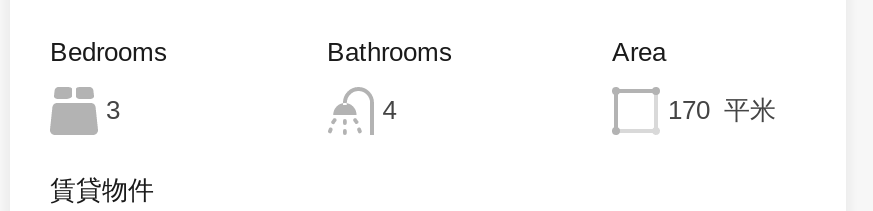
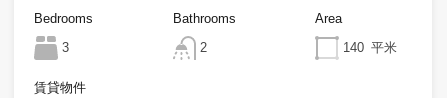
- 4
+ 2

- 170 平米
+ 140 平米
